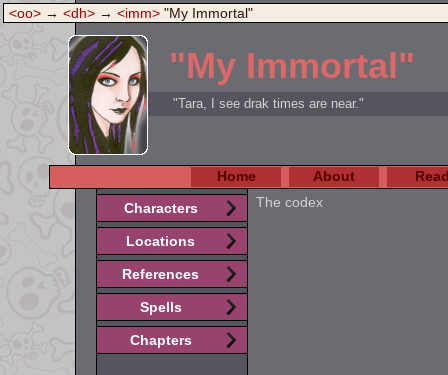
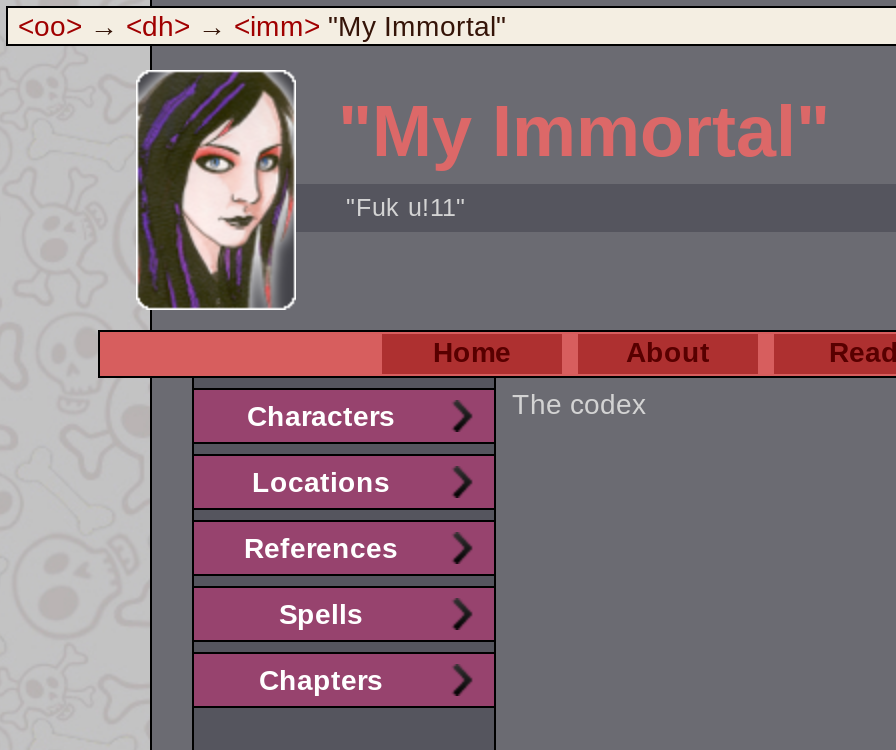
- "Tara, I see drak times are near."
+ "Fuk u!11"
